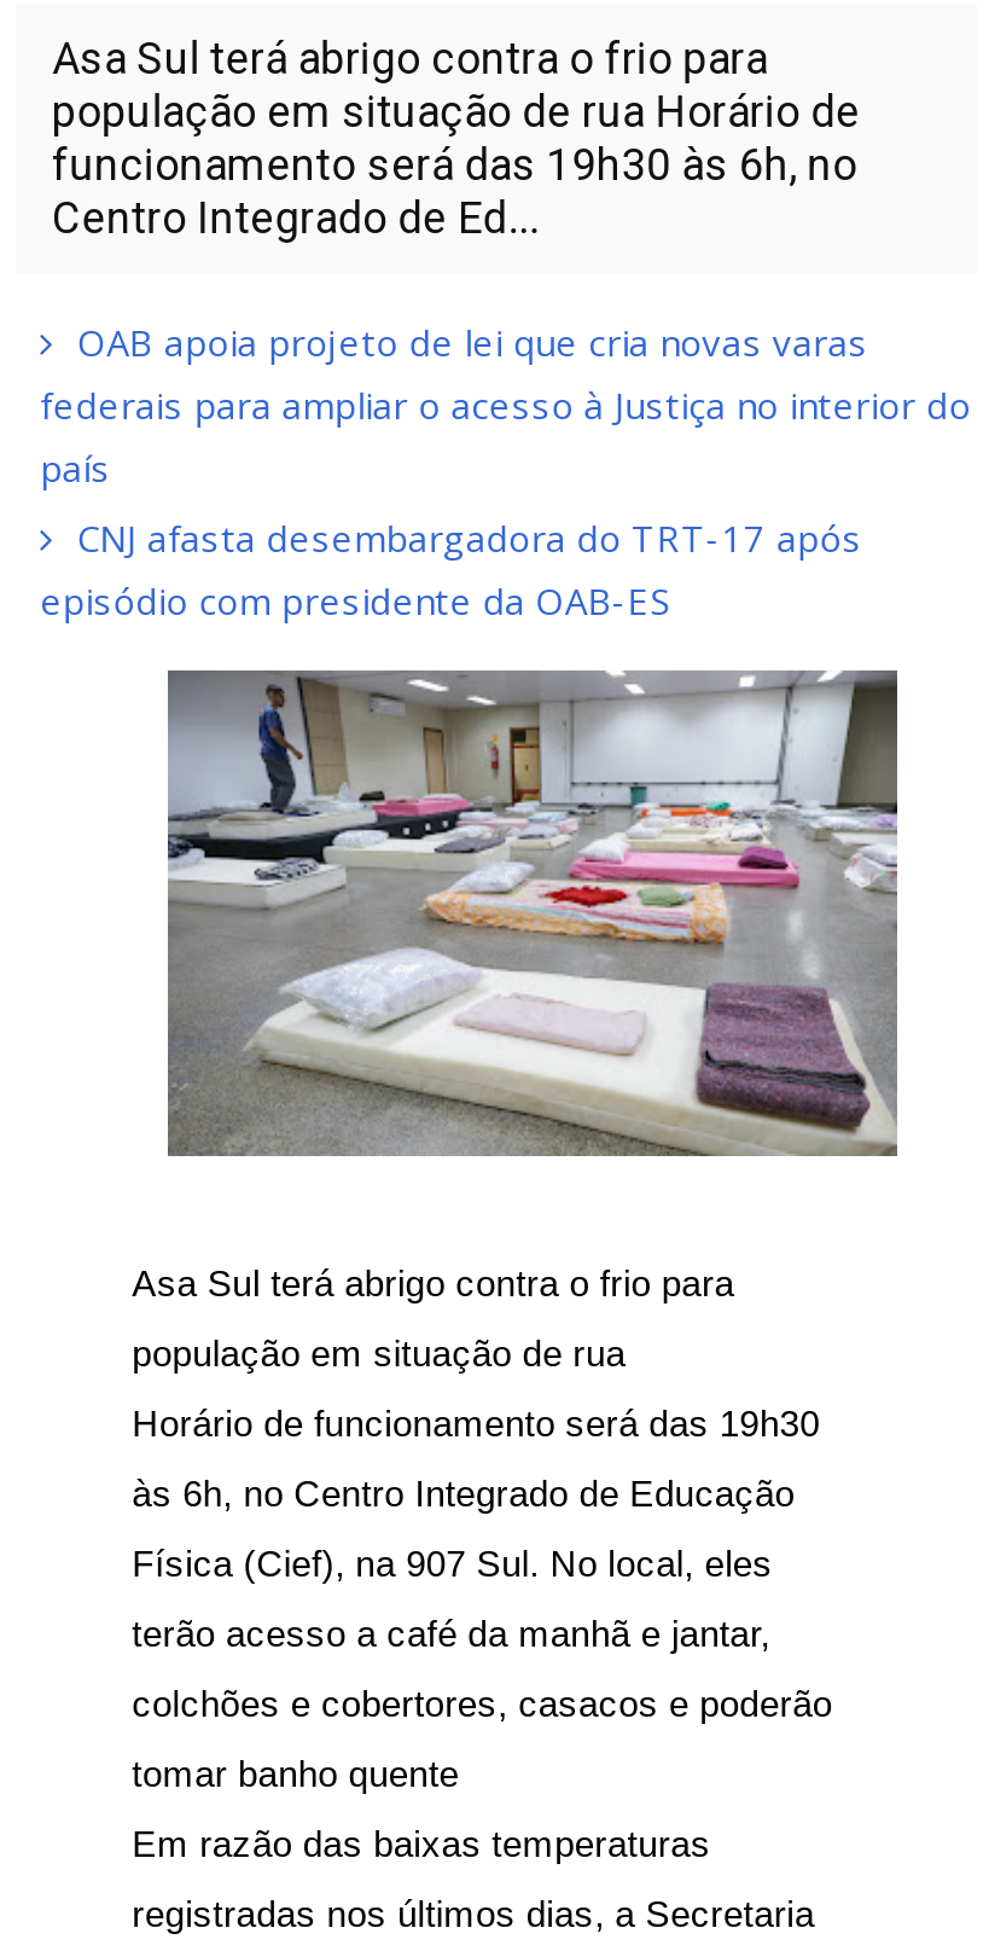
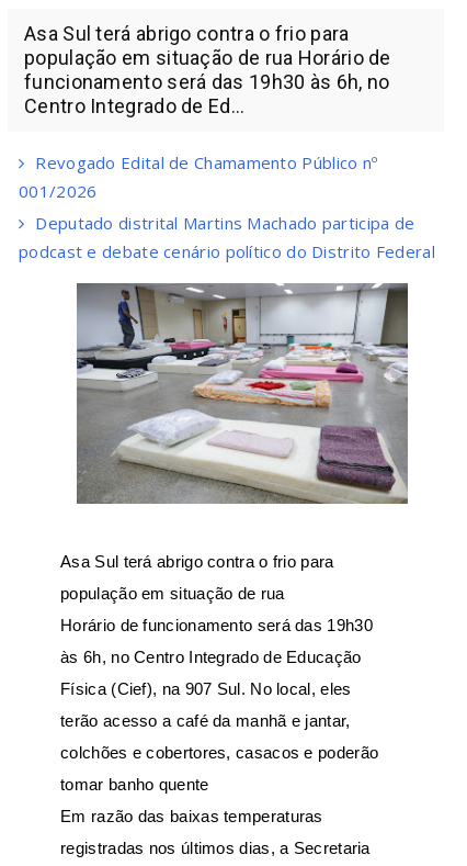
- OAB apoia projeto de lei que cria novas varas
- federais para ampliar o acesso à Justiça no interior do
- país
- CNJ afasta desembargadora do TRT-17 após
- episódio com presidente da OAB-ES
+ Revogado Edital de Chamamento Público nº
+ 001/2026
+ Deputado distrital Martins Machado participa de
+ podcast e debate cenário político do Distrito Federal
